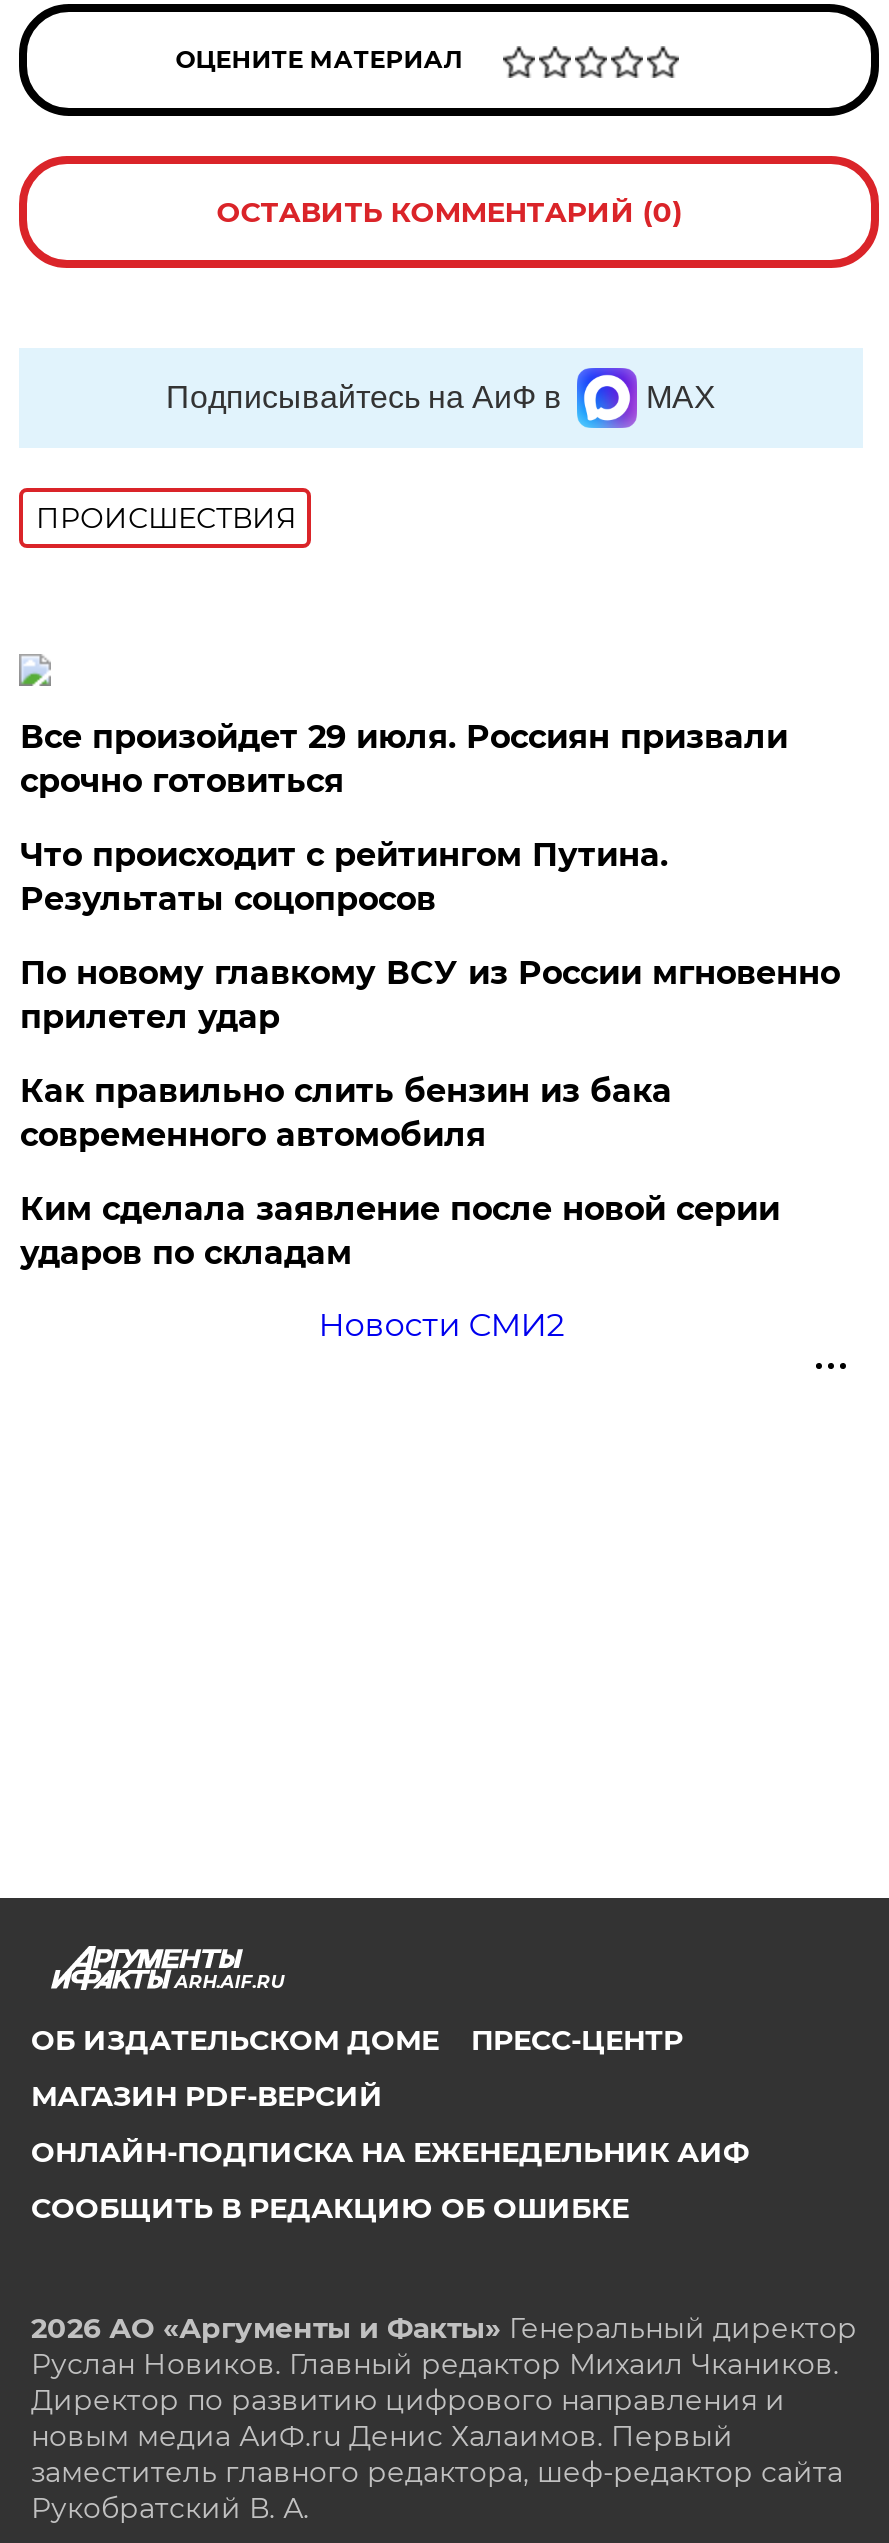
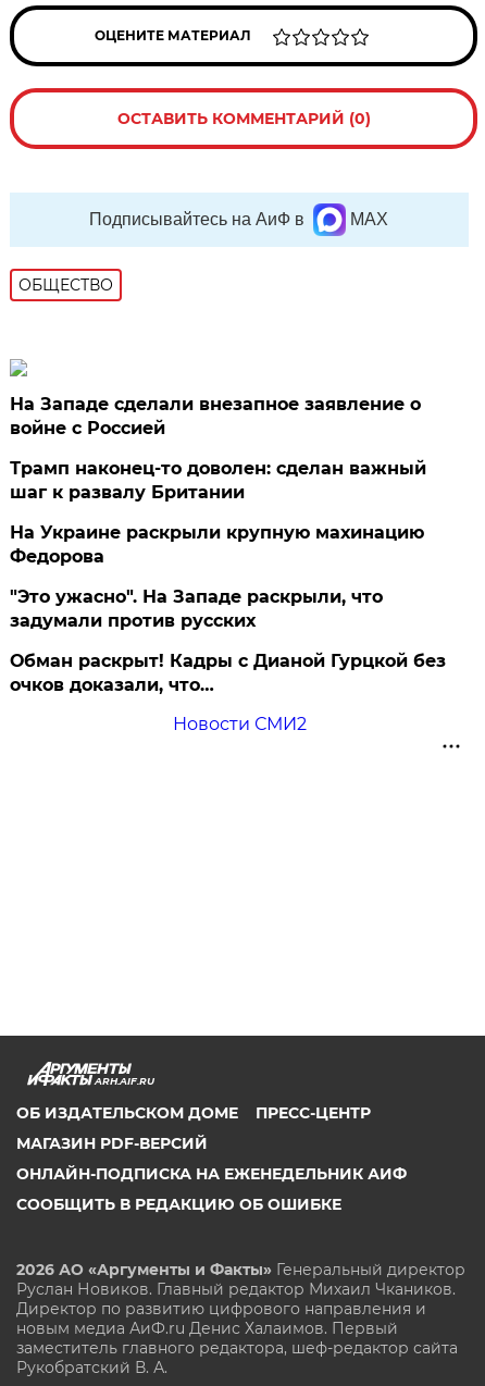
- ПРОИСШЕСТВИЯ
+ ОБЩЕСТВО

- Все произойдет 29 июля. Россиян призвали
- срочно готовиться
+ На Западе сделали внезапное заявление о
+ войне с Россией

- Что происходит с рейтингом Путина.
- Результаты соцопросов
+ Трамп наконец-то доволен: сделан важный
+ шаг к развалу Британии

- По новому главкому ВСУ из России мгновенно
- прилетел удар
+ На Украине раскрыли крупную махинацию
+ Федорова

- Как правильно слить бензин из бака
- современного автомобиля
+ "Это ужасно". На Западе раскрыли, что
+ задумали против русских

- Ким сделала заявление после новой серии
- ударов по складам
+ Обман раскрыт! Кадры с Дианой Гурцкой без
+ очков доказали, что…
